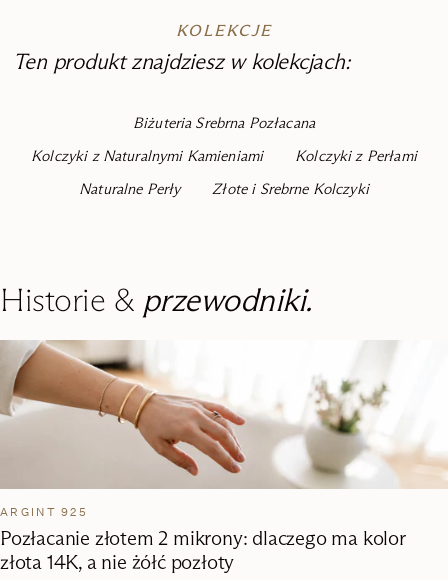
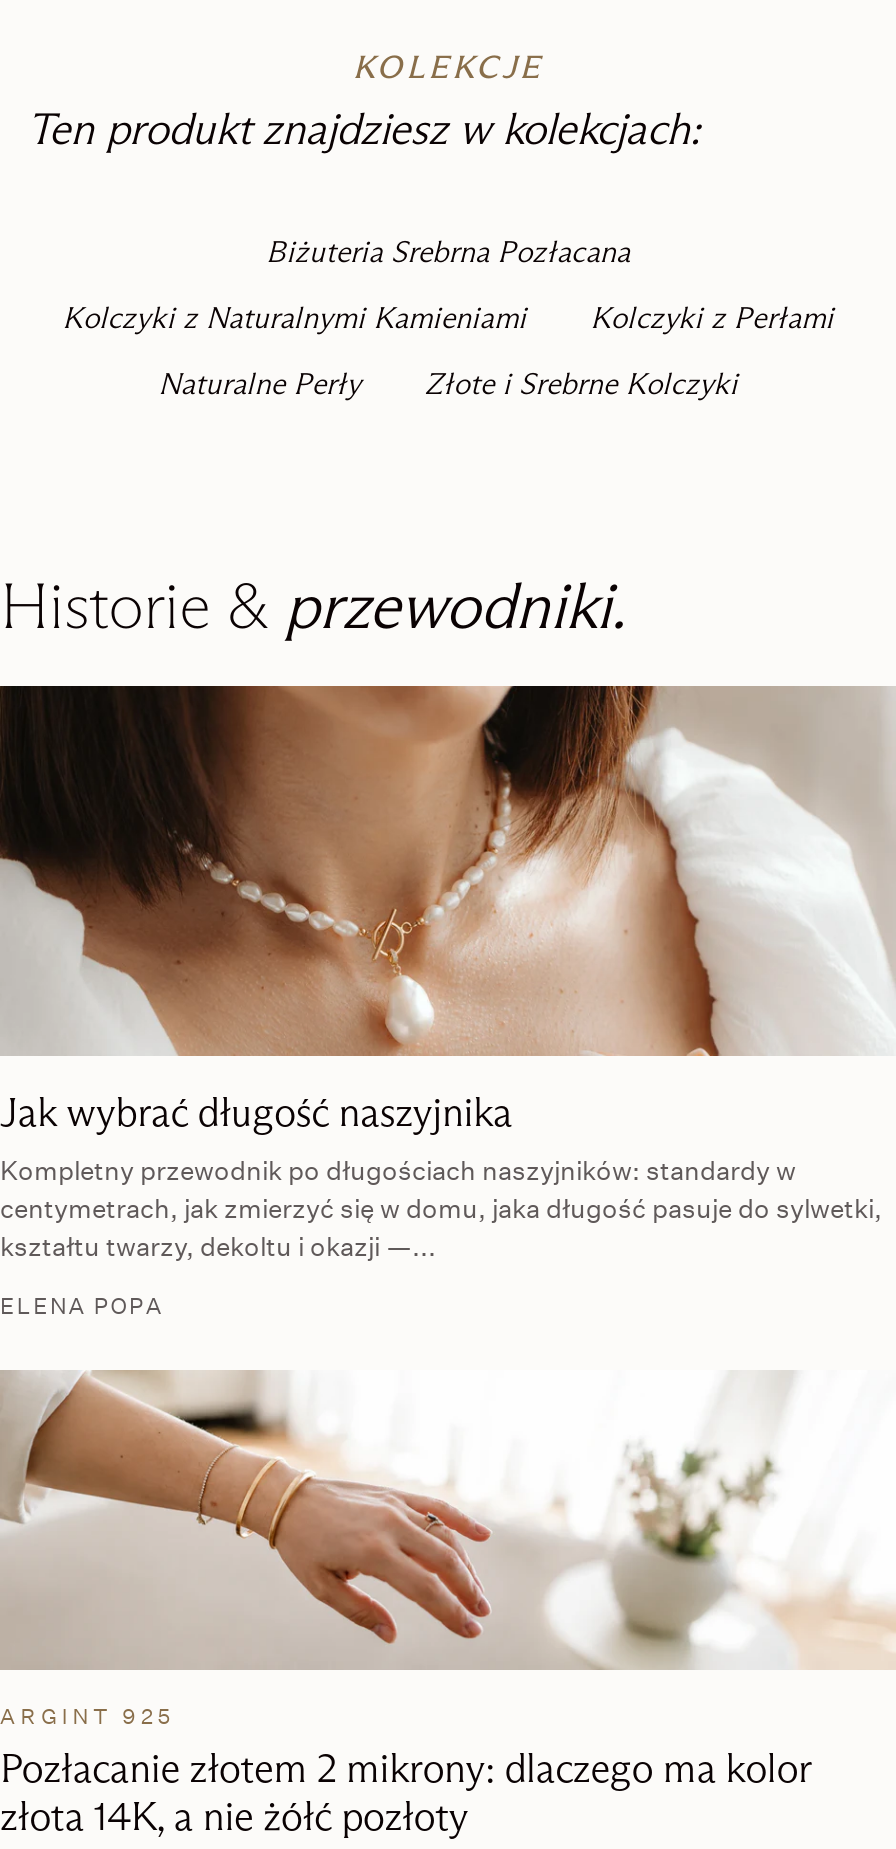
+ [image]
+ Jak wybrać długość naszyjnika
+ Kompletny przewodnik po długościach naszyjników: standardy w
+ centymetrach, jak zmierzyć się w domu, jaka długość pasuje do sylwetki,
+ kształtu twarzy, dekoltu i okazji —...
+ ELENA POPA
